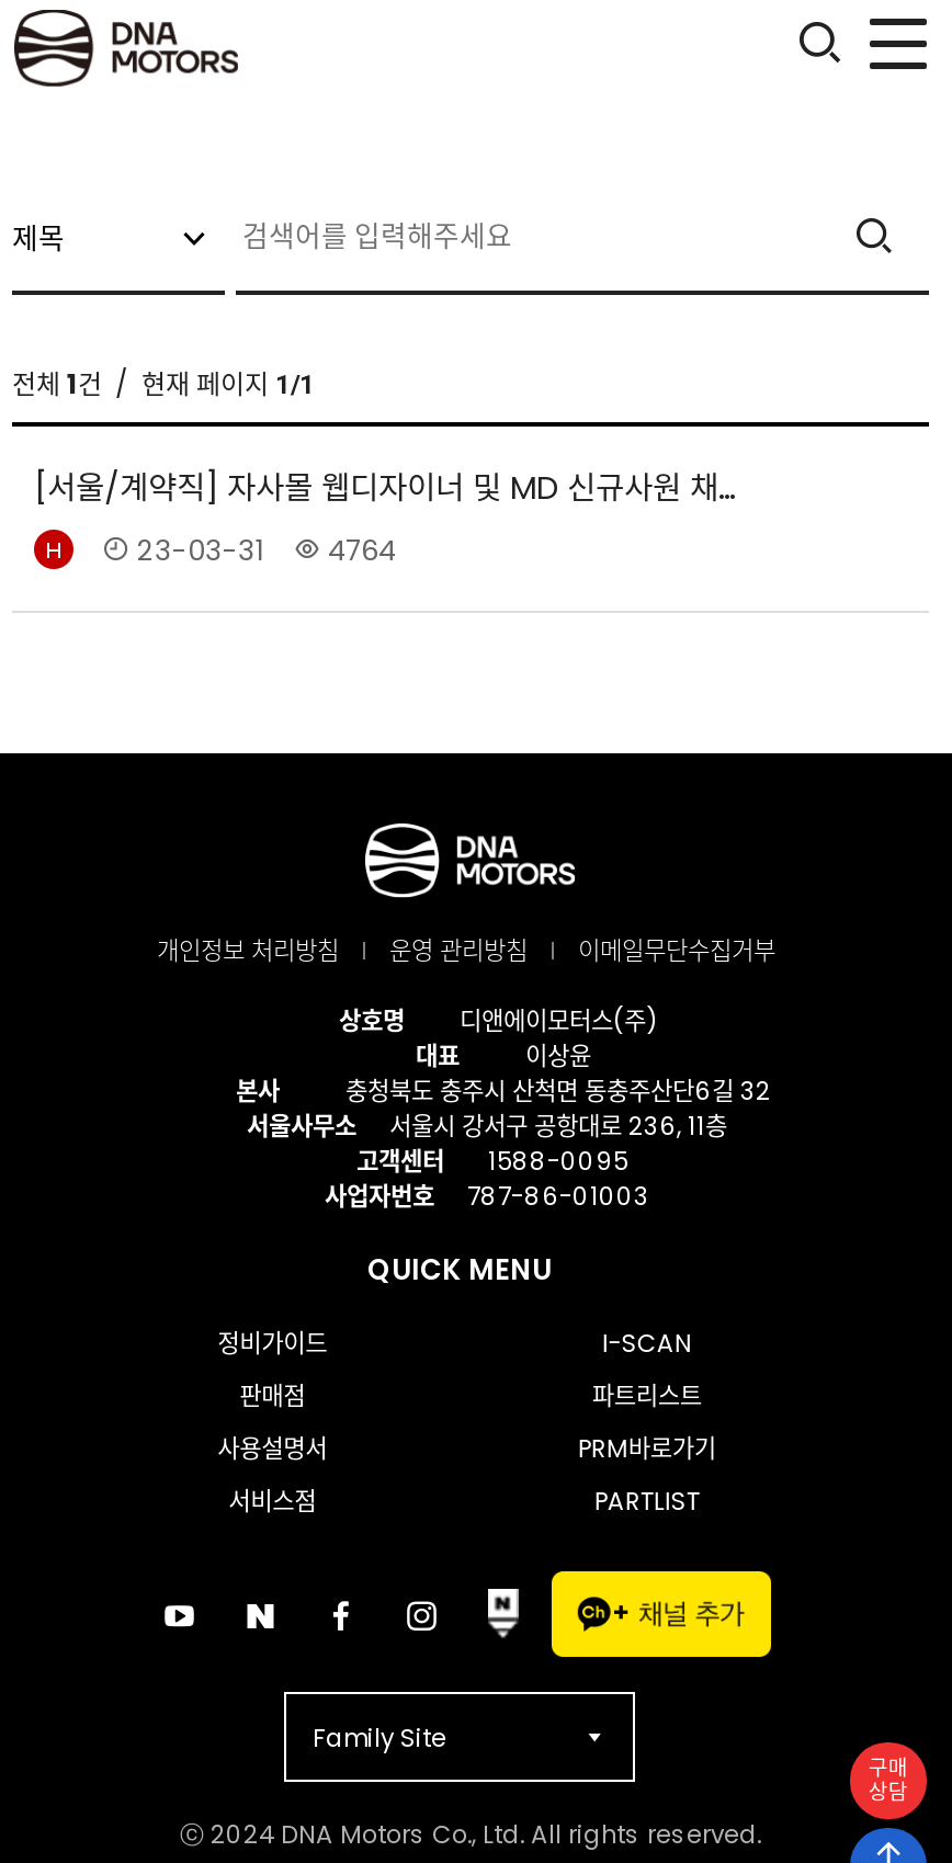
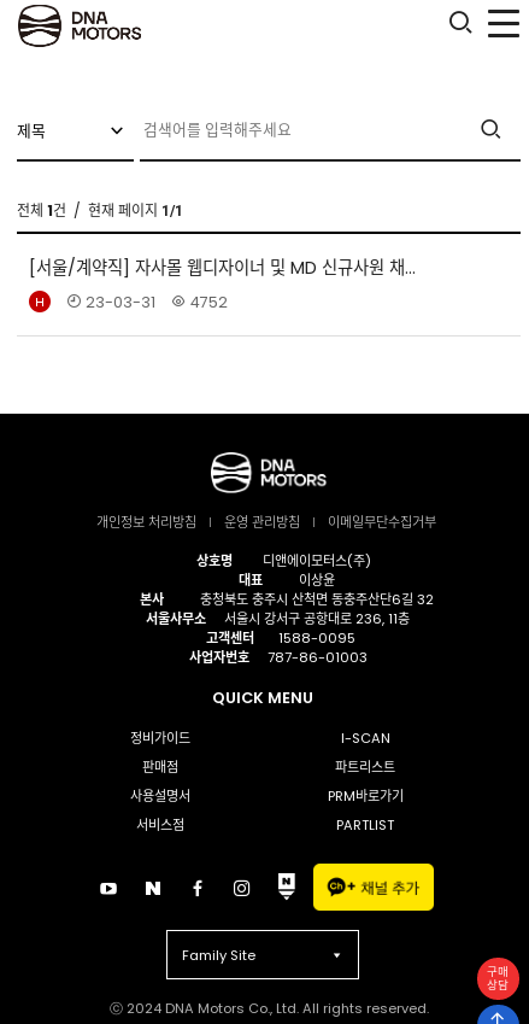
- 23-03-31 4764
+ 23-03-31 4752
